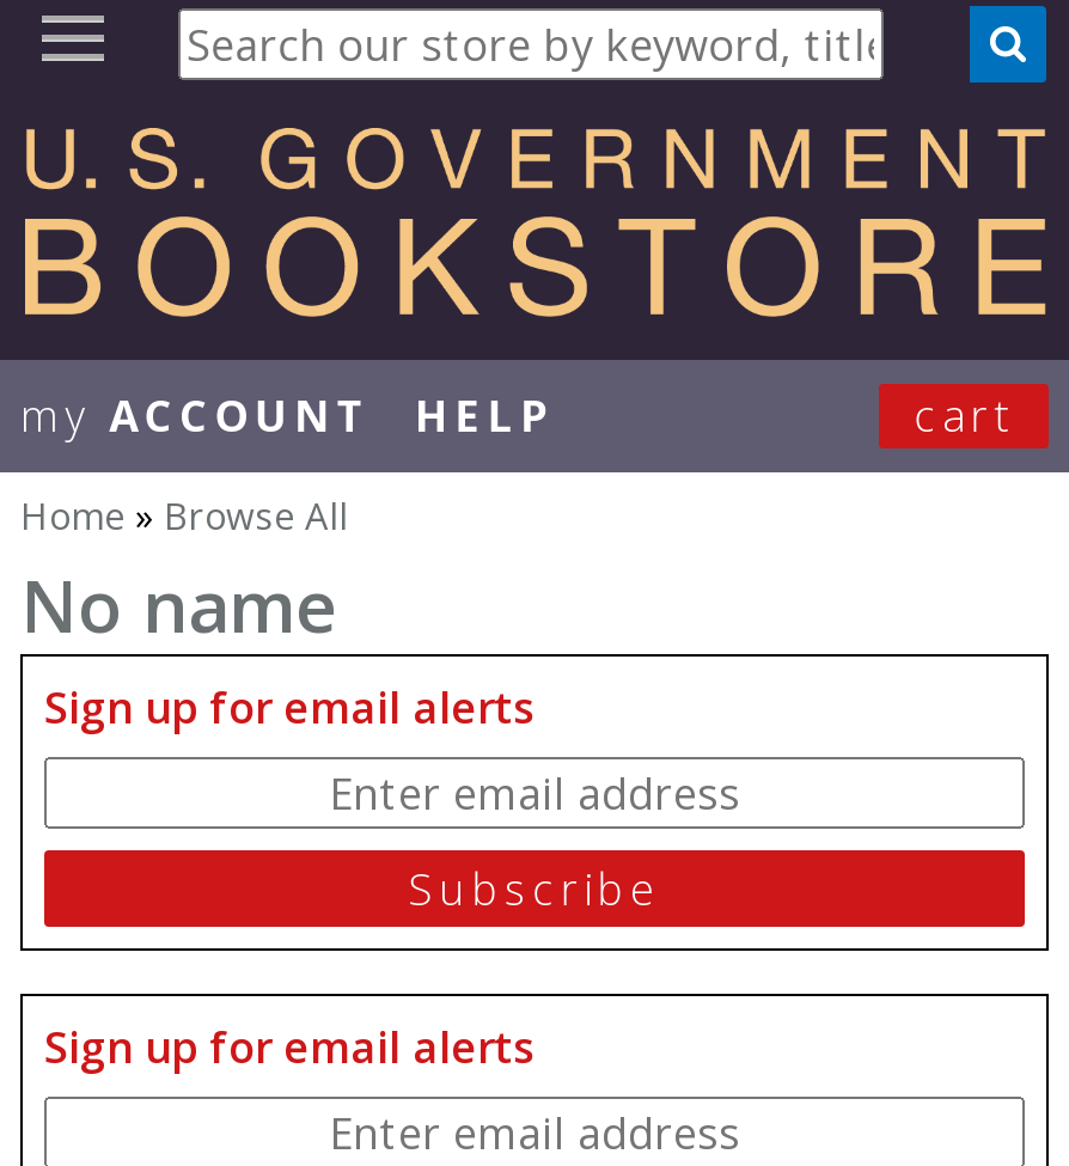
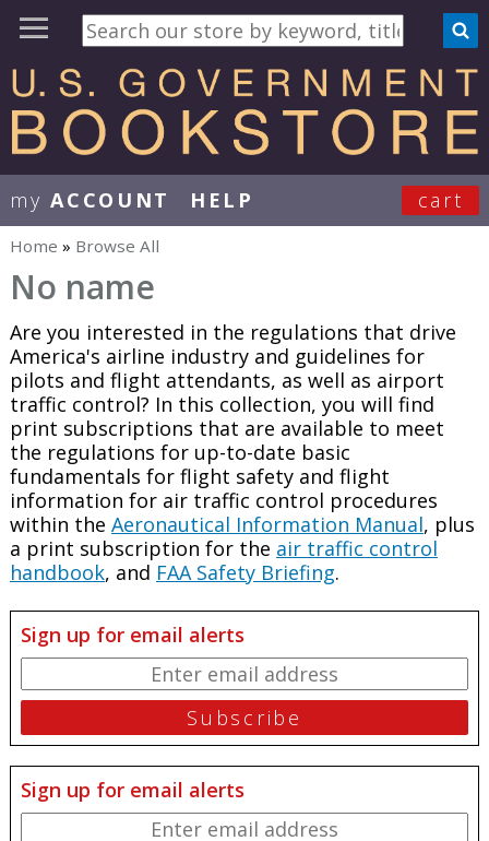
+ Are you interested in the regulations that drive
+ America's airline industry and guidelines for
+ pilots and flight attendants, as well as airport
+ traffic control? In this collection, you will find
+ print subscriptions that are available to meet
+ the regulations for up-to-date basic
+ fundamentals for flight safety and flight
+ information for air traffic control procedures
+ within the Aeronautical Information Manual, plus
+ a print subscription for theair traffic control
+ handbook, and FAA Safety Briefing.
